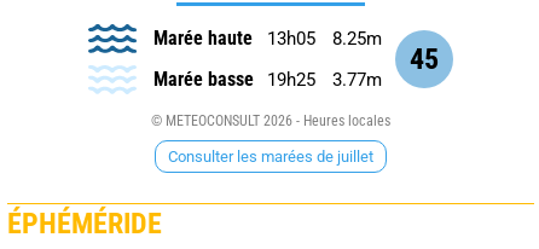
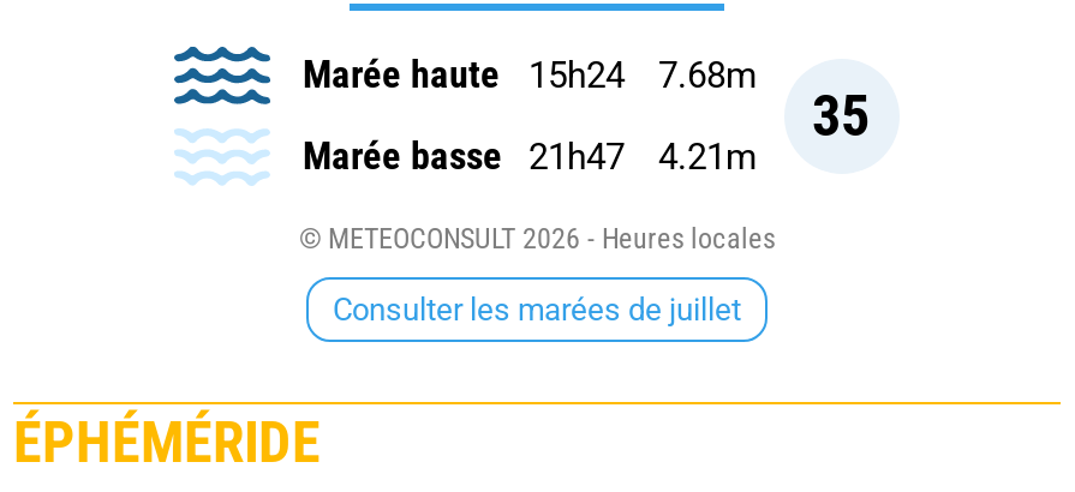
- 13h05
- 8.25m
+ 15h24
+ 7.68m

- 45
+ 35

- 19h25
- 3.77m
+ 21h47
+ 4.21m
